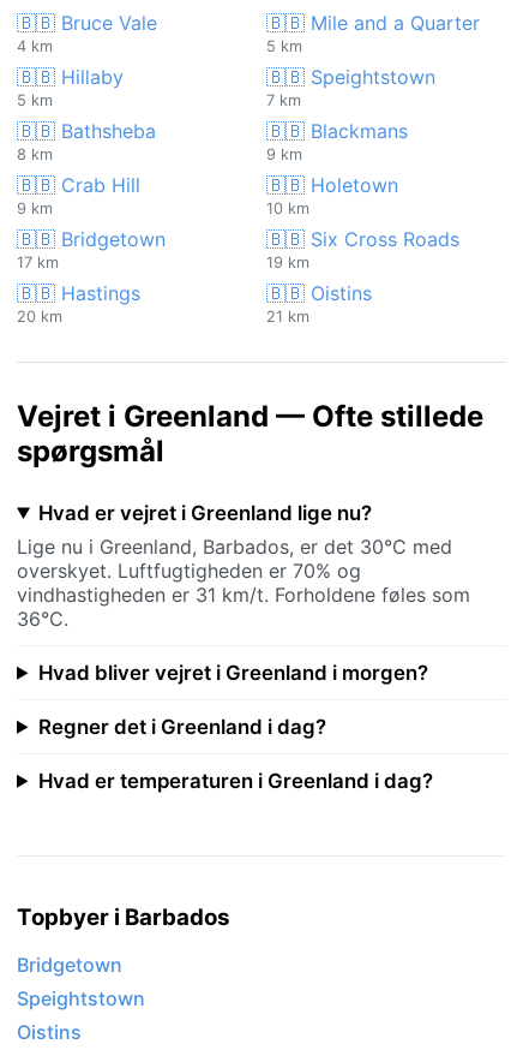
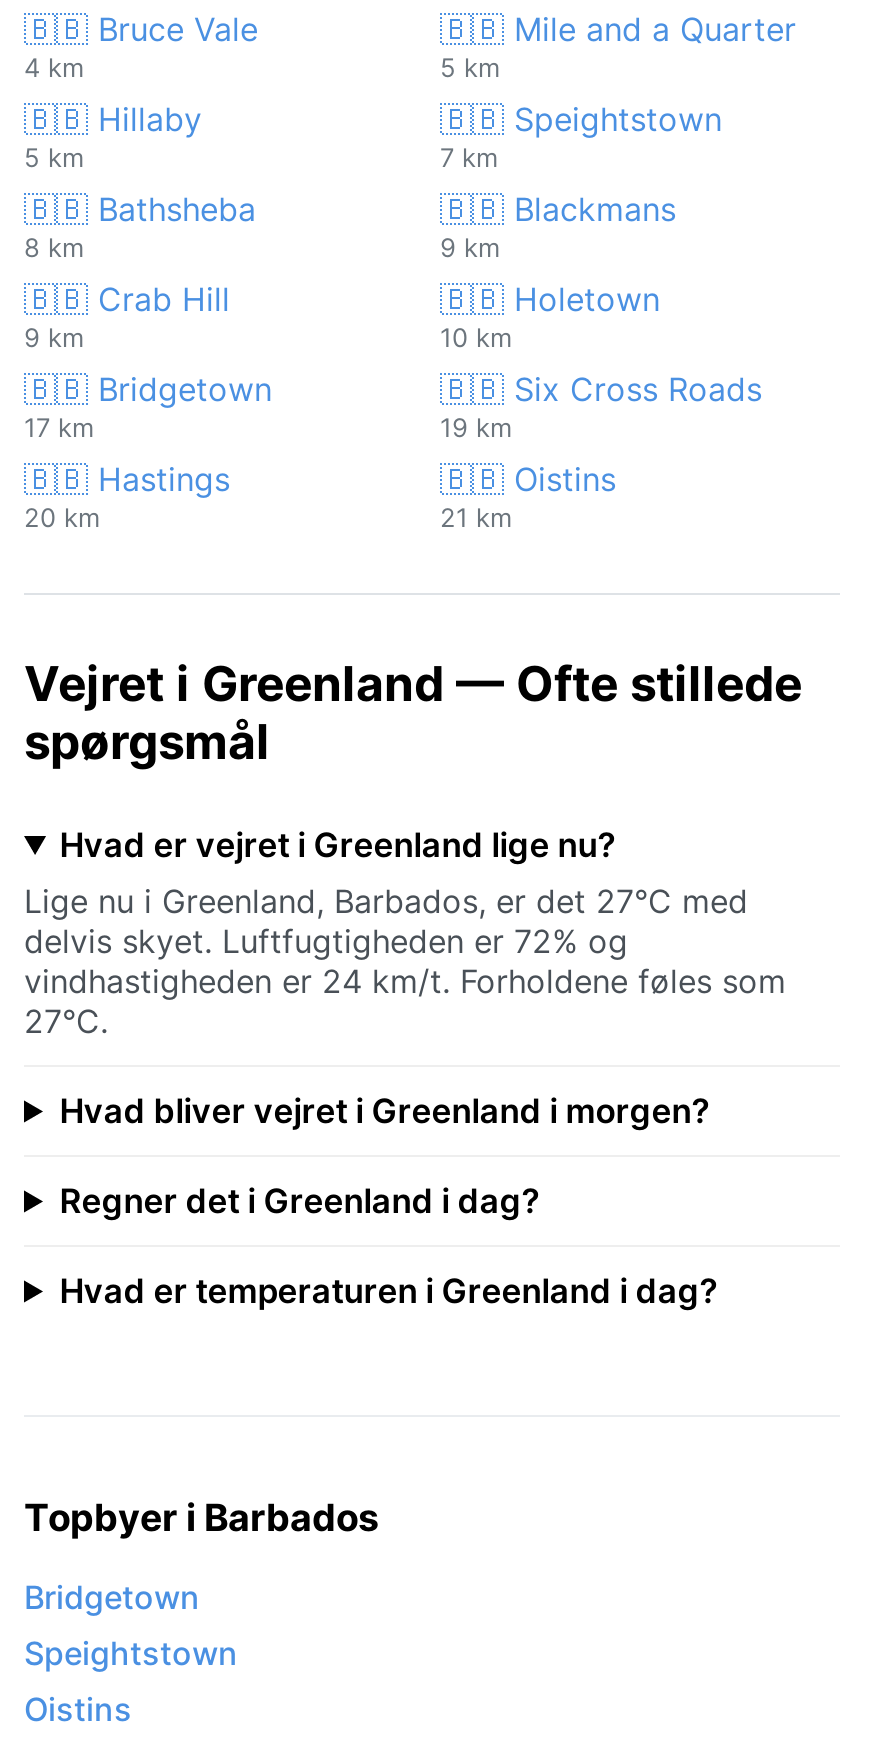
- Lige nu i Greenland, Barbados, er det 30°C med
- overskyet. Luftfugtigheden er 70% og
- vindhastigheden er 31 km/t. Forholdene føles som
- 36°C.
+ Lige nu i Greenland, Barbados, er det 27°C med
+ delvis skyet. Luftfugtigheden er 72% og
+ vindhastigheden er 24 km/t. Forholdene føles som
+ 27°C.
